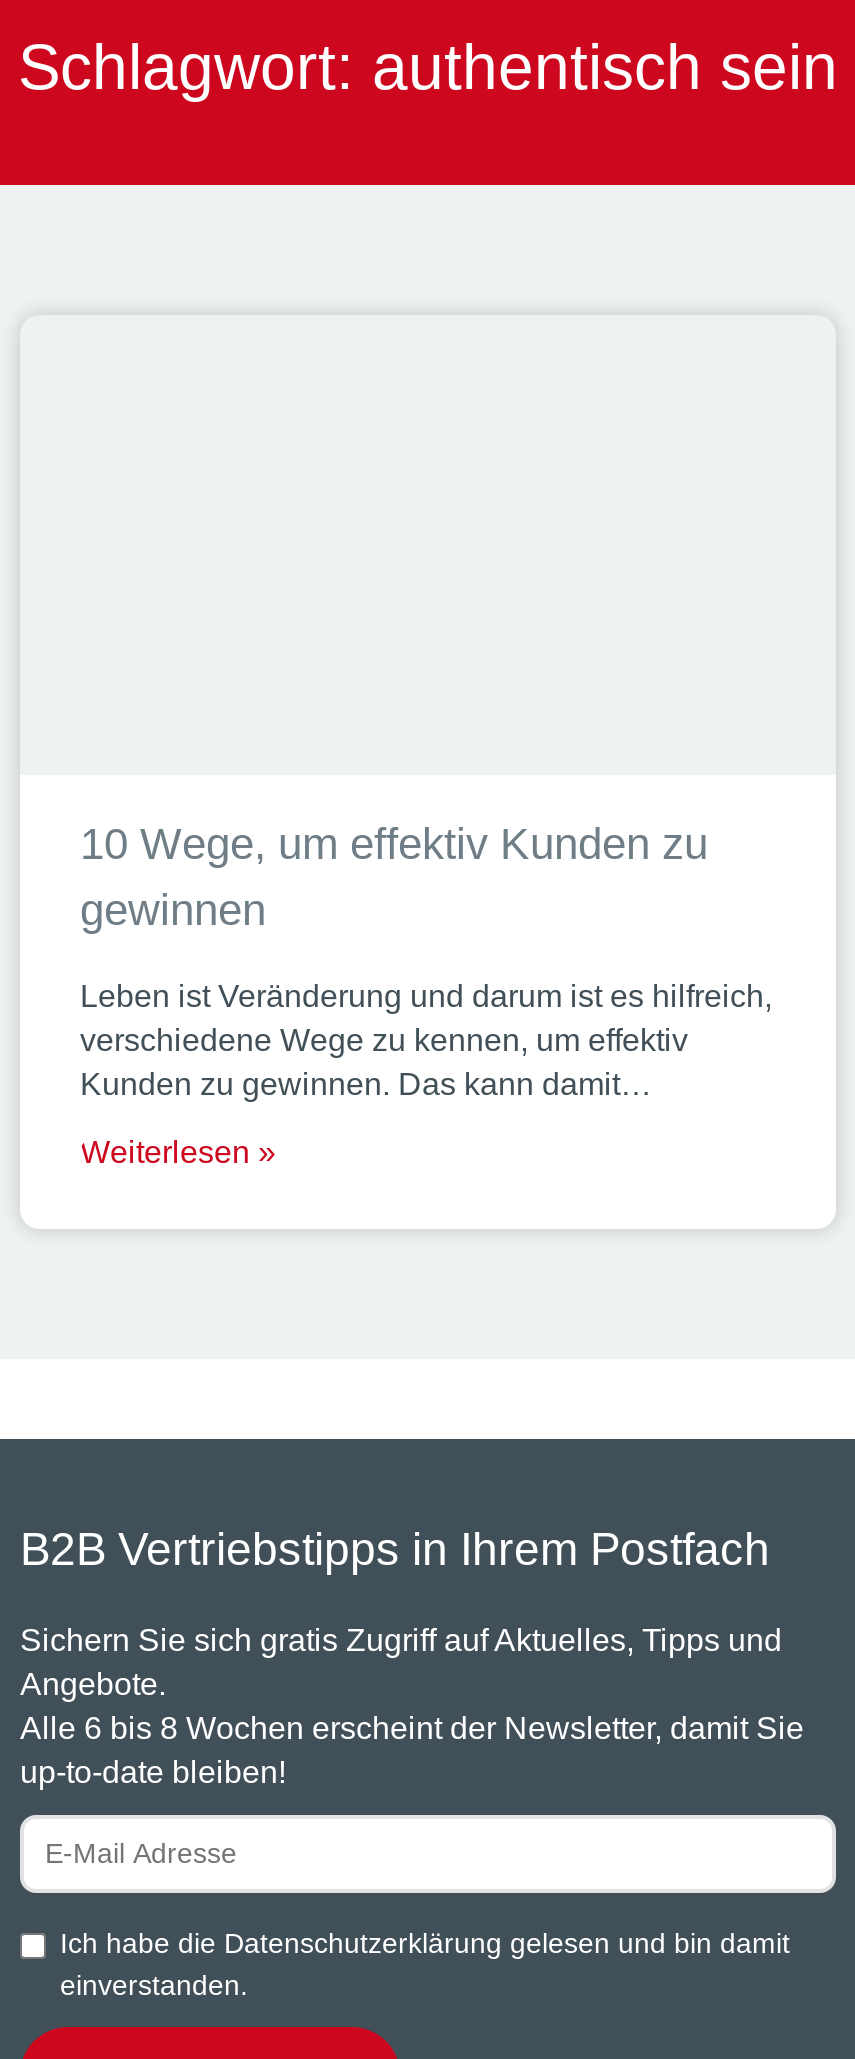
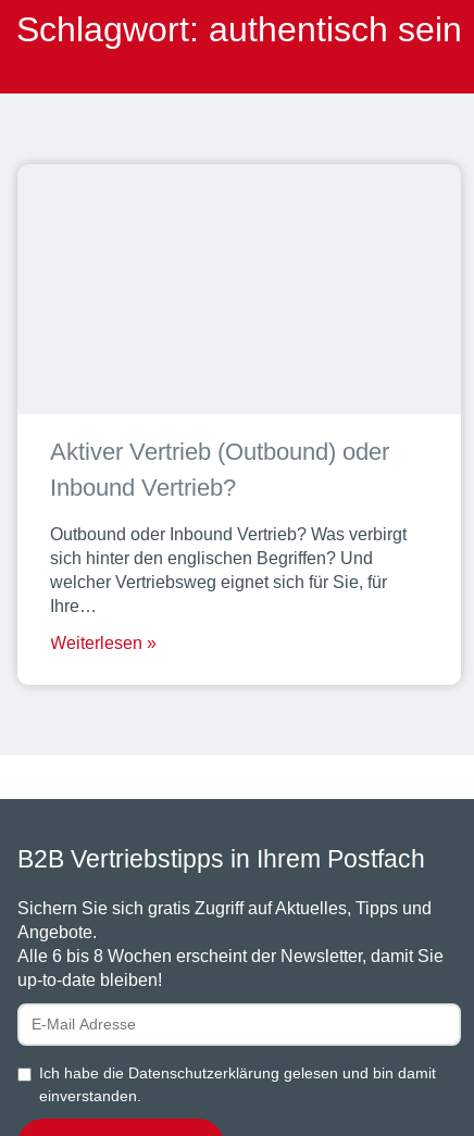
- 10 Wege, um effektiv Kunden zu
- gewinnen
+ Aktiver Vertrieb (Outbound) oder
+ Inbound Vertrieb?

- Leben ist Veränderung und darum ist es hilfreich,
- verschiedene Wege zu kennen, um effektiv
- Kunden zu gewinnen. Das kann damit…
+ Outbound oder Inbound Vertrieb? Was verbirgt
+ sich hinter den englischen Begriffen? Und
+ welcher Vertriebsweg eignet sich für Sie, für
+ Ihre…
